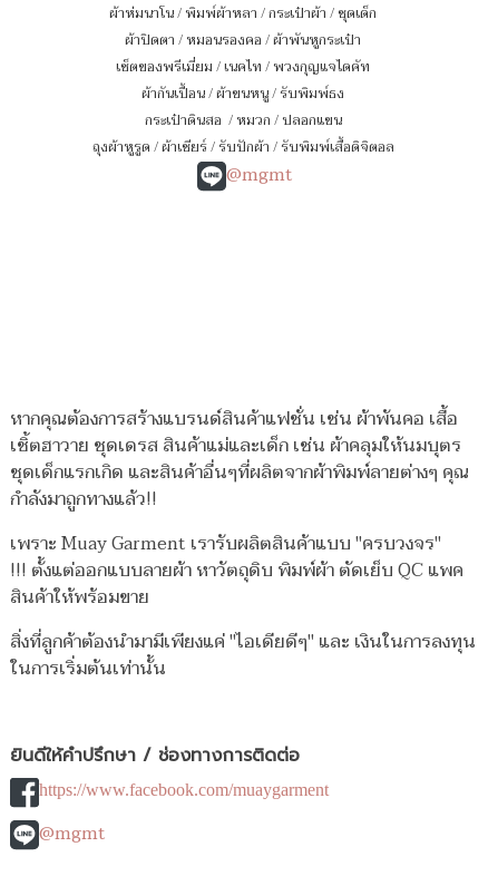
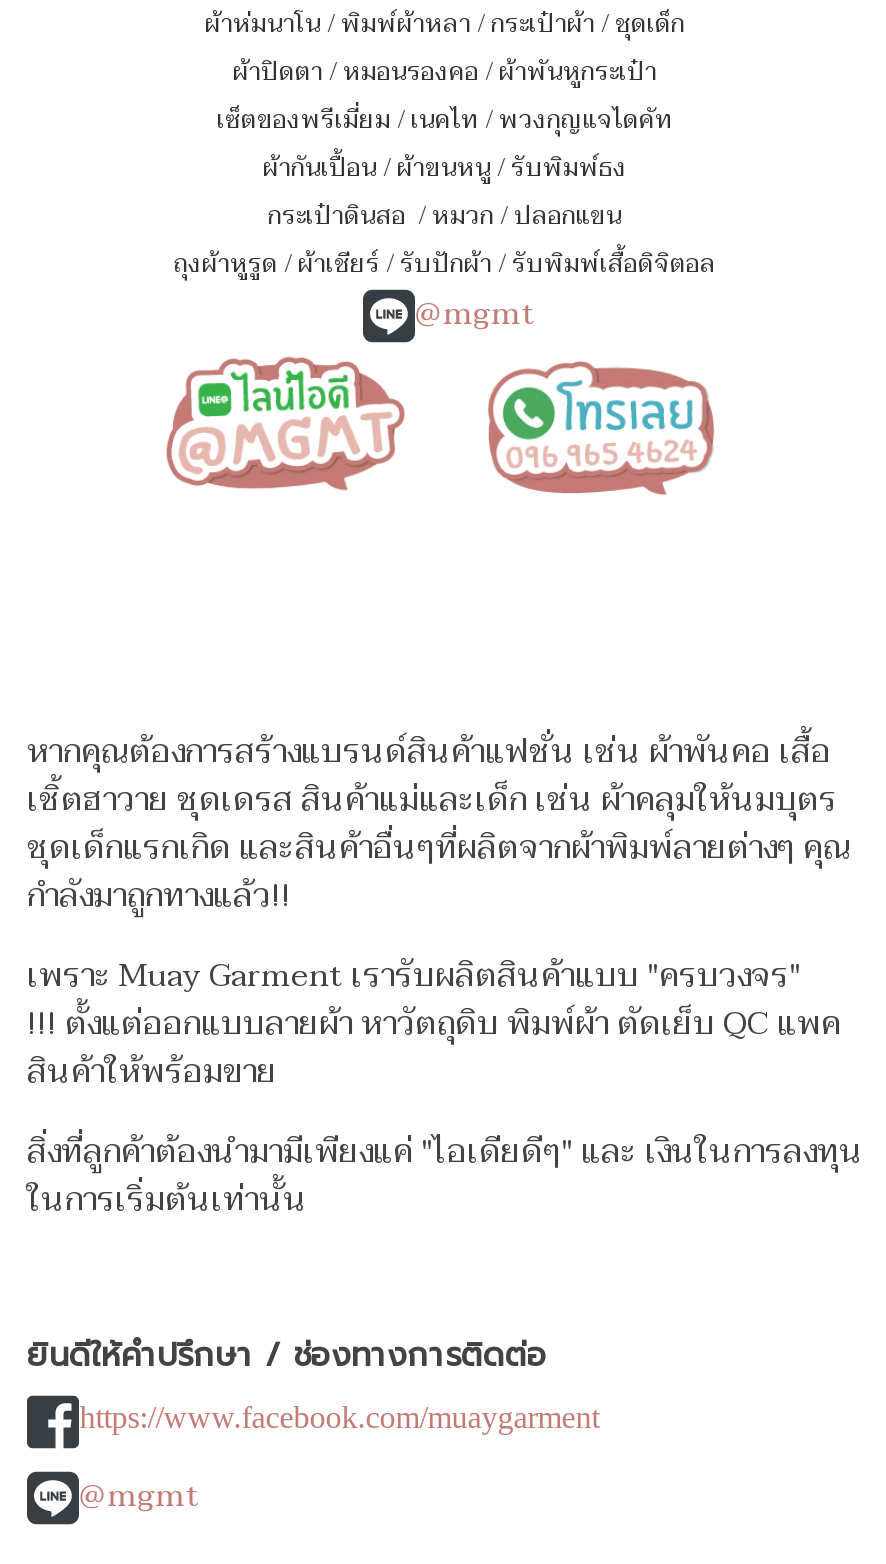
+ [image]

+ [image]
